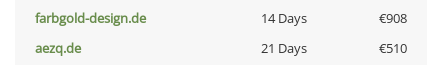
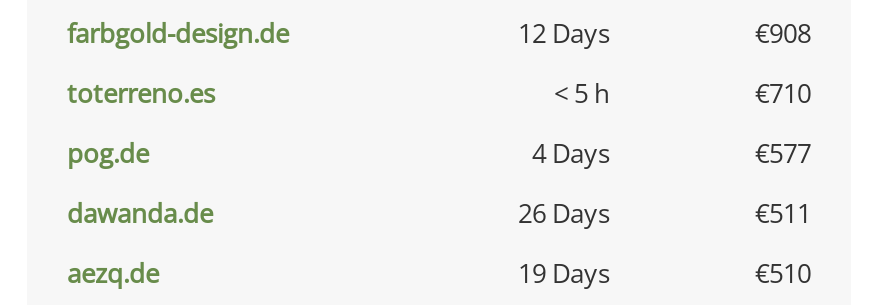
- 14 Days
+ 12 Days

+ toterreno.es
+ < 5 h
+ €710
+ pog.de
+ 4 Days
+ €577
+ dawanda.de
+ 26 Days
+ €511

- 21 Days
+ 19 Days
